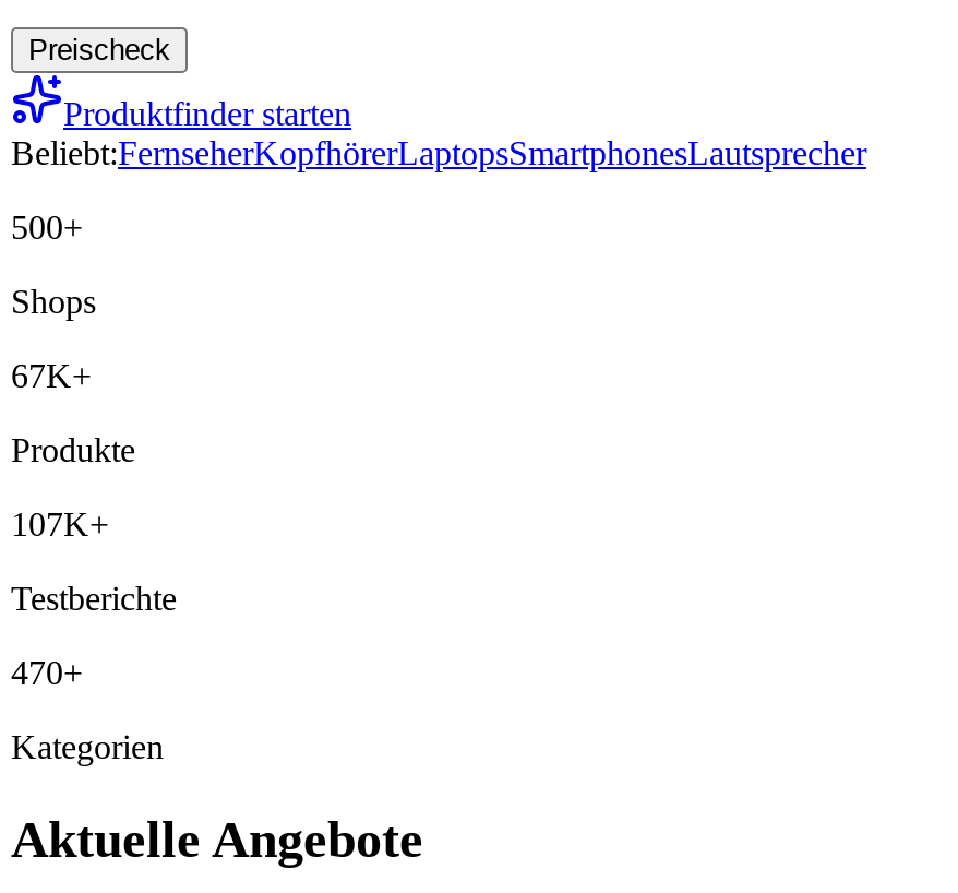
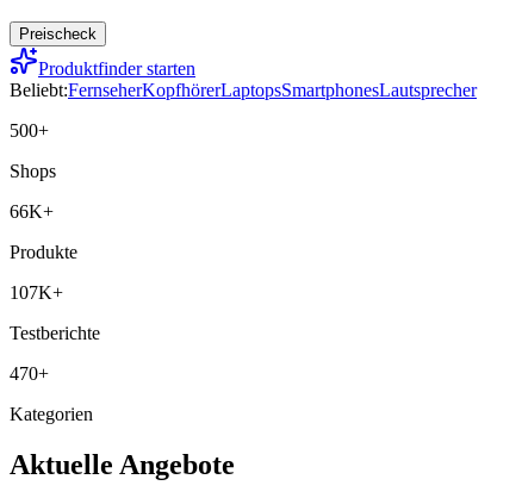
- 67K+
+ 66K+
